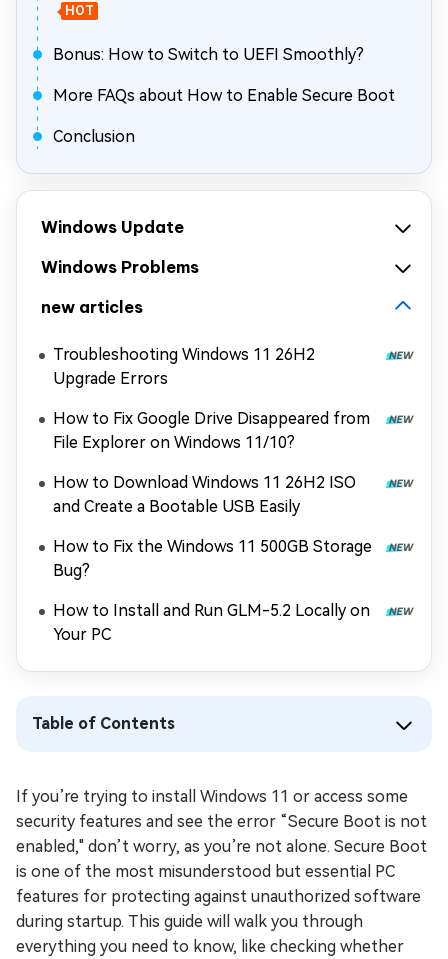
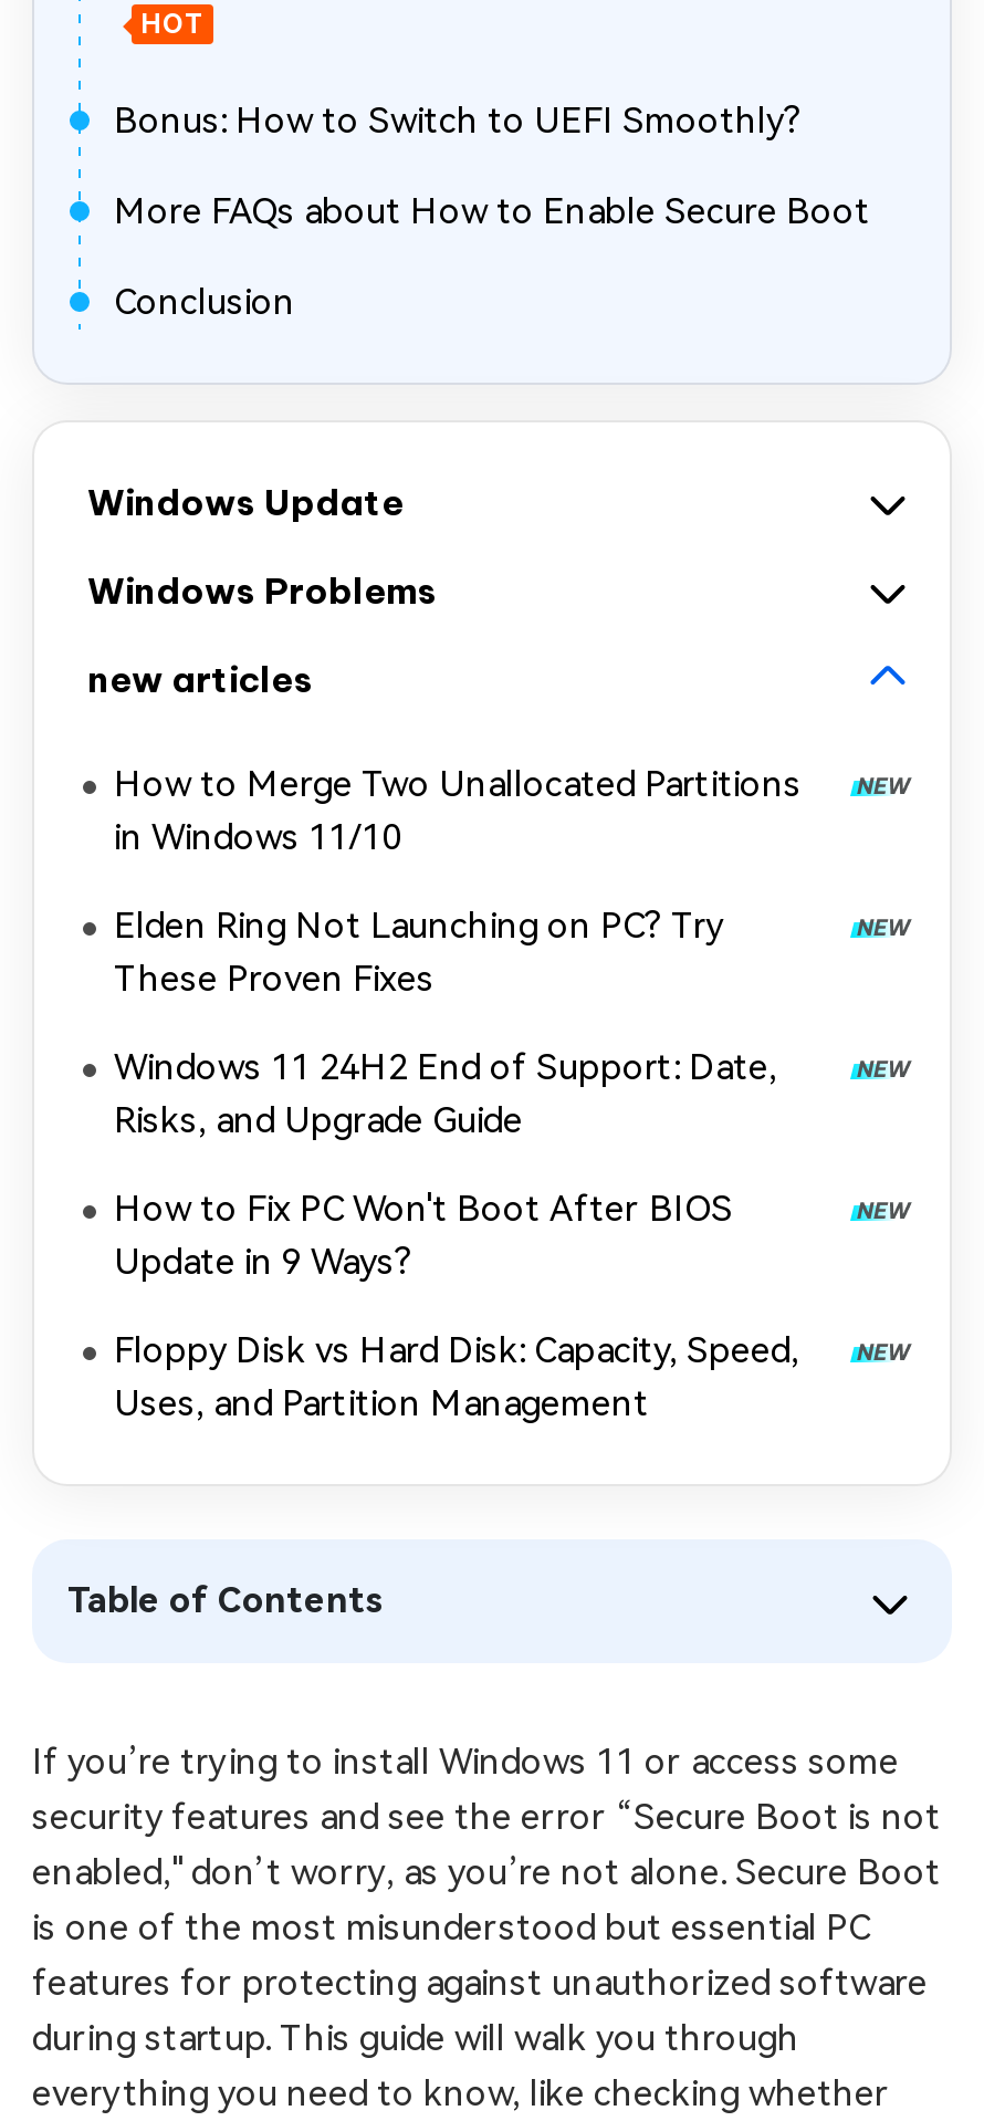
- Troubleshooting Windows 11 26H2
- Upgrade Errors
+ How to Merge Two Unallocated Partitions
+ in Windows 11/10

- How to Fix Google Drive Disappeared from
- File Explorer on Windows 11/10?
+ Elden Ring Not Launching on PC? Try
+ These Proven Fixes

- How to Download Windows 11 26H2 ISO
- and Create a Bootable USB Easily
+ Windows 11 24H2 End of Support: Date,
+ Risks, and Upgrade Guide

- How to Fix the Windows 11 500GB Storage
- Bug?
+ How to Fix PC Won't Boot After BIOS
+ Update in 9 Ways?

- How to Install and Run GLM-5.2 Locally on
- Your PC
+ Floppy Disk vs Hard Disk: Capacity, Speed,
+ Uses, and Partition Management
